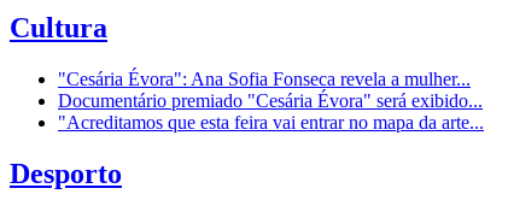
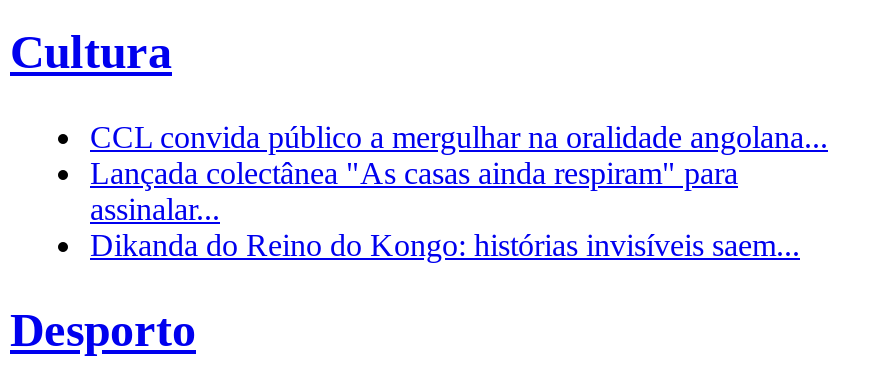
- "Cesária Évora": Ana Sofia Fonseca revela a mulher...
- Documentário premiado "Cesária Évora" será exibido...
- "Acreditamos que esta feira vai entrar no mapa da arte...
+ CCL convida público a mergulhar na oralidade angolana...
+ Lançada colectânea "As casas ainda respiram" para
+ assinalar...
+ Dikanda do Reino do Kongo: histórias invisíveis saem...
